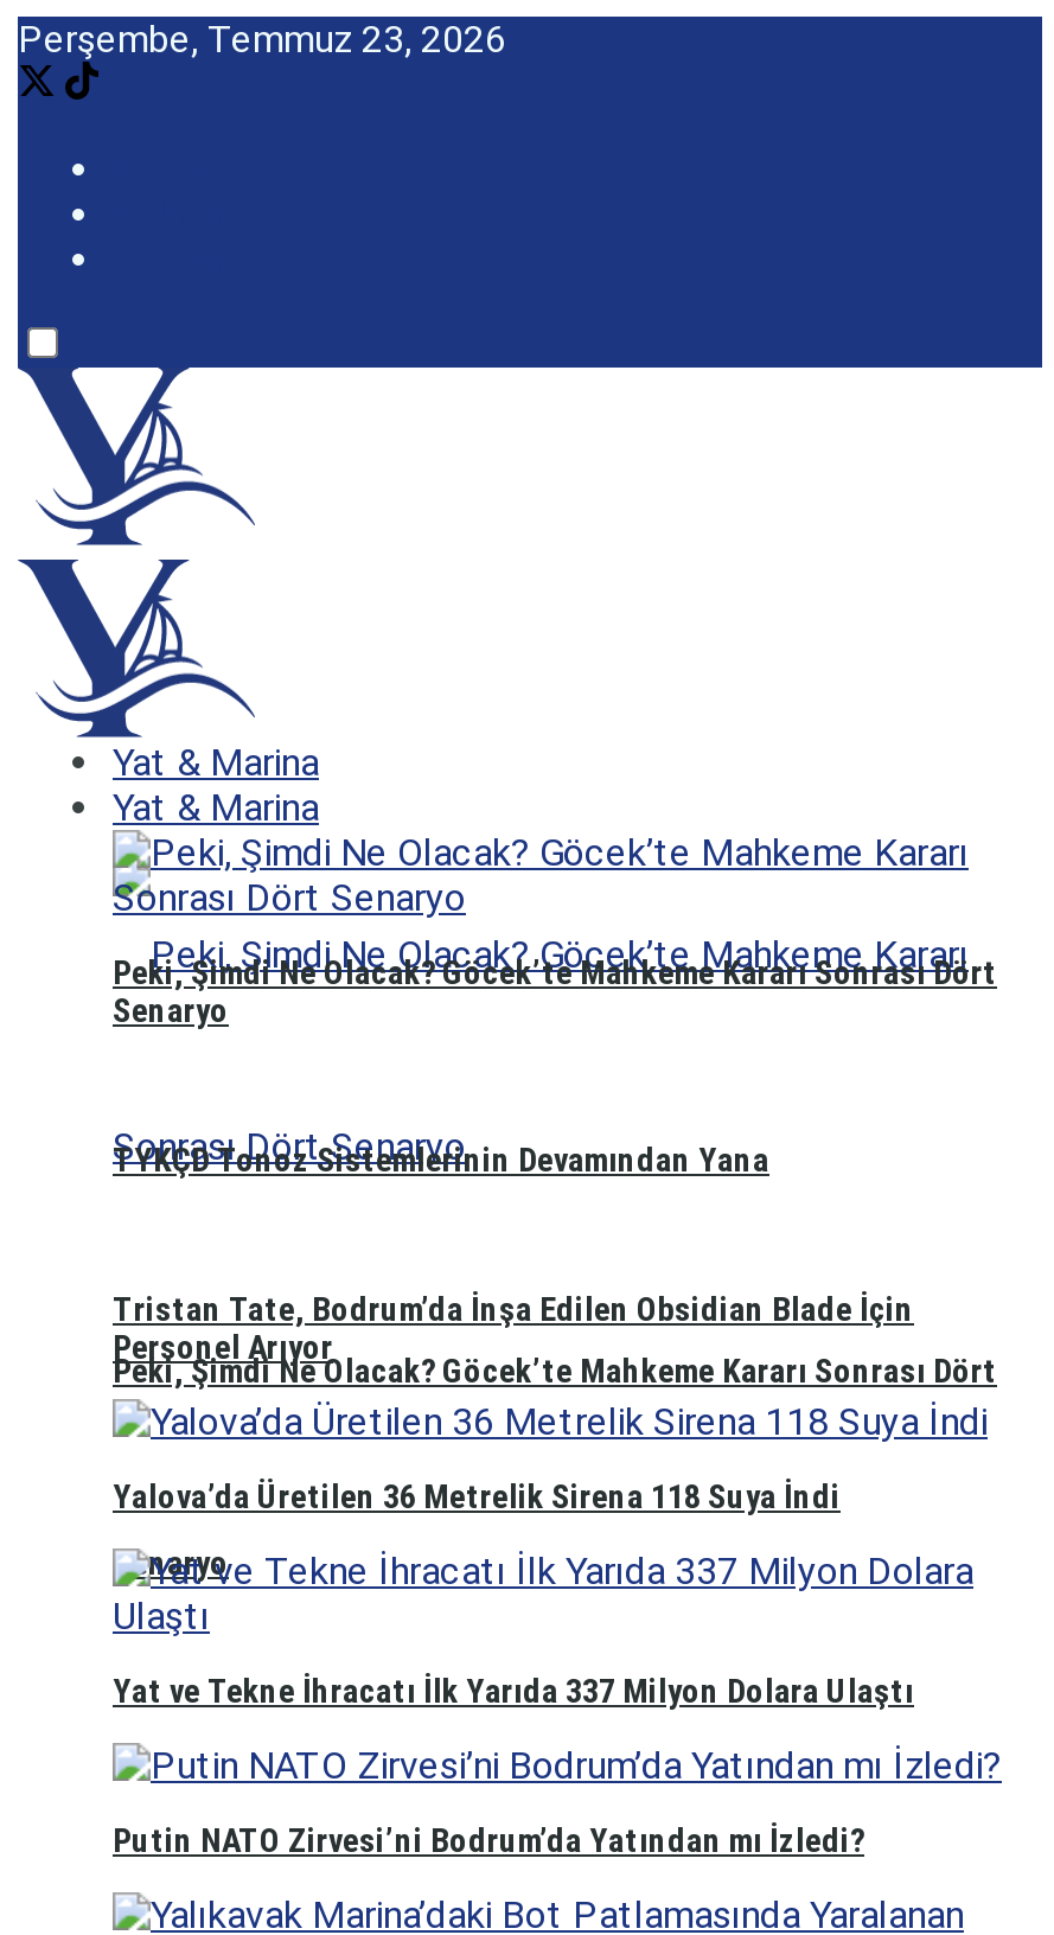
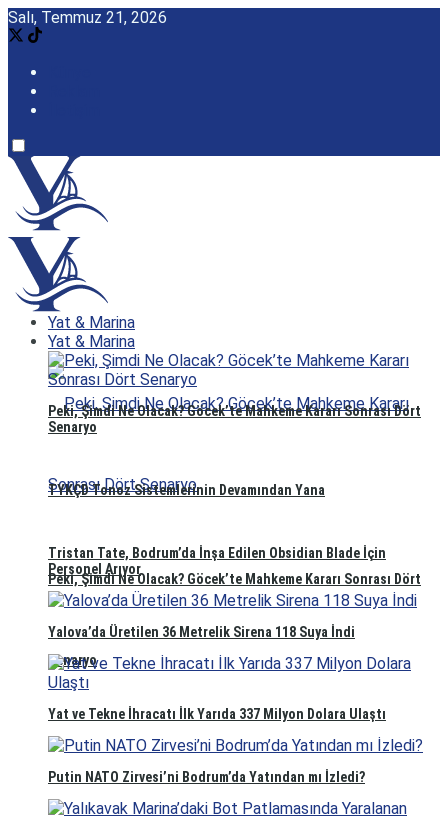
- Perşembe, Temmuz 23, 2026
+ Salı, Temmuz 21, 2026
